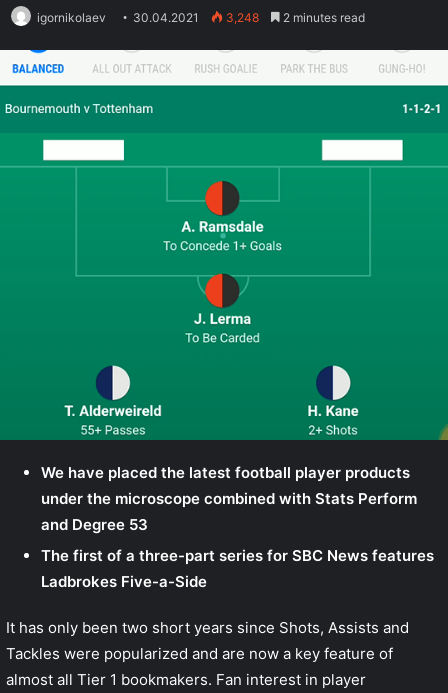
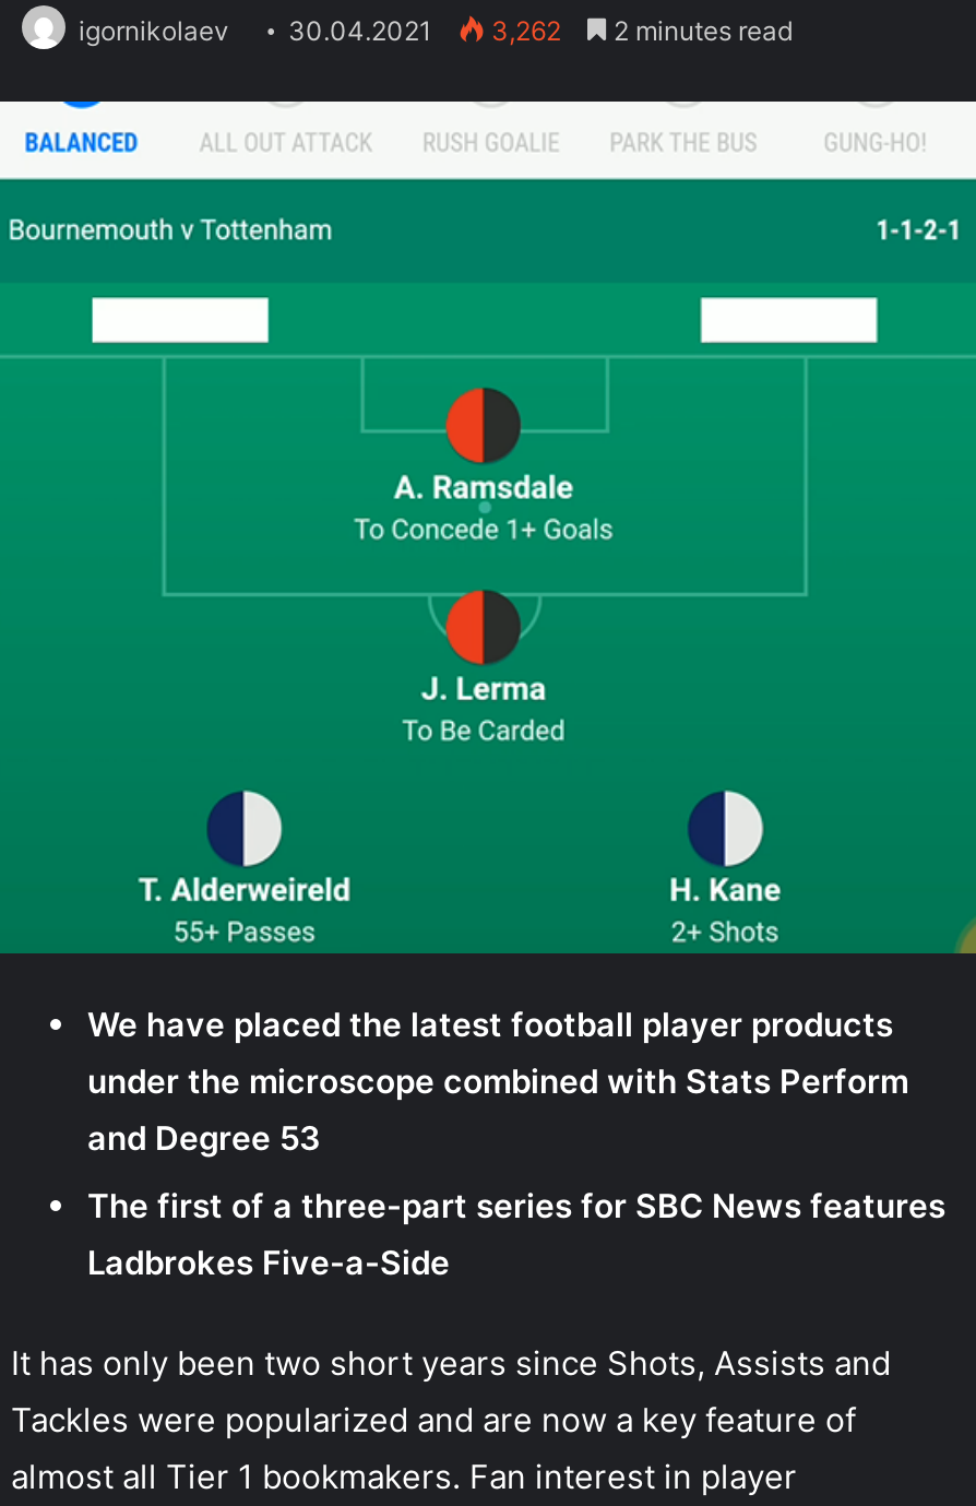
- igornikolaev 30.04.2021 3,248 2 minutes read
+ igornikolaev 30.04.2021 3,262 2 minutes read
